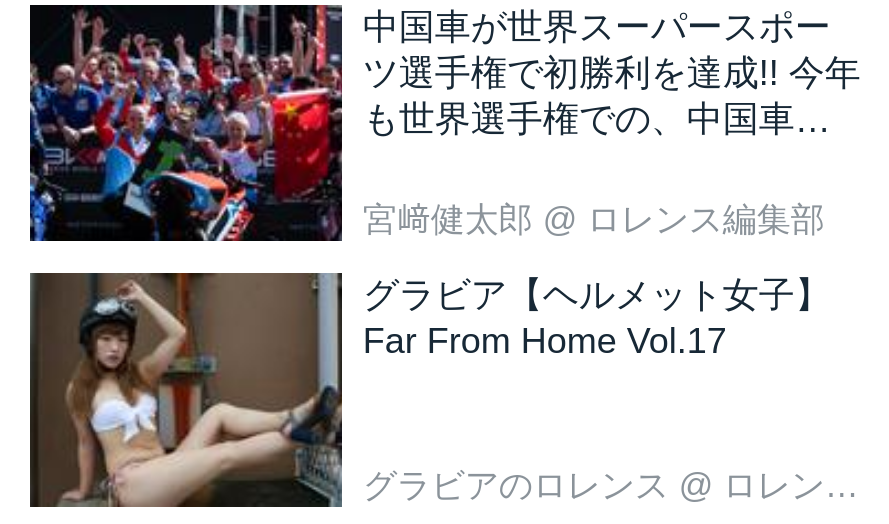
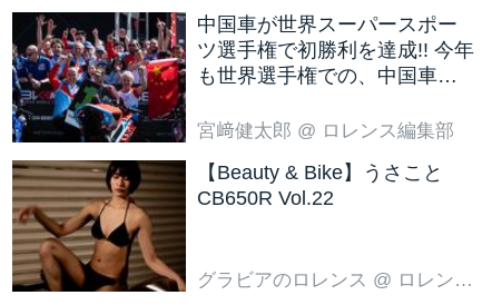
- [image]
- グラビア【ヘルメット女子】
- Far From Home Vol.17
+ [image]
+ 【Beauty & Bike】うさこと
+ CB650R Vol.22
